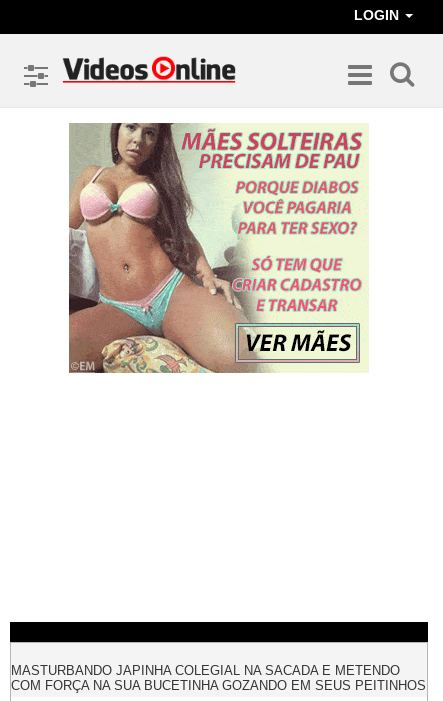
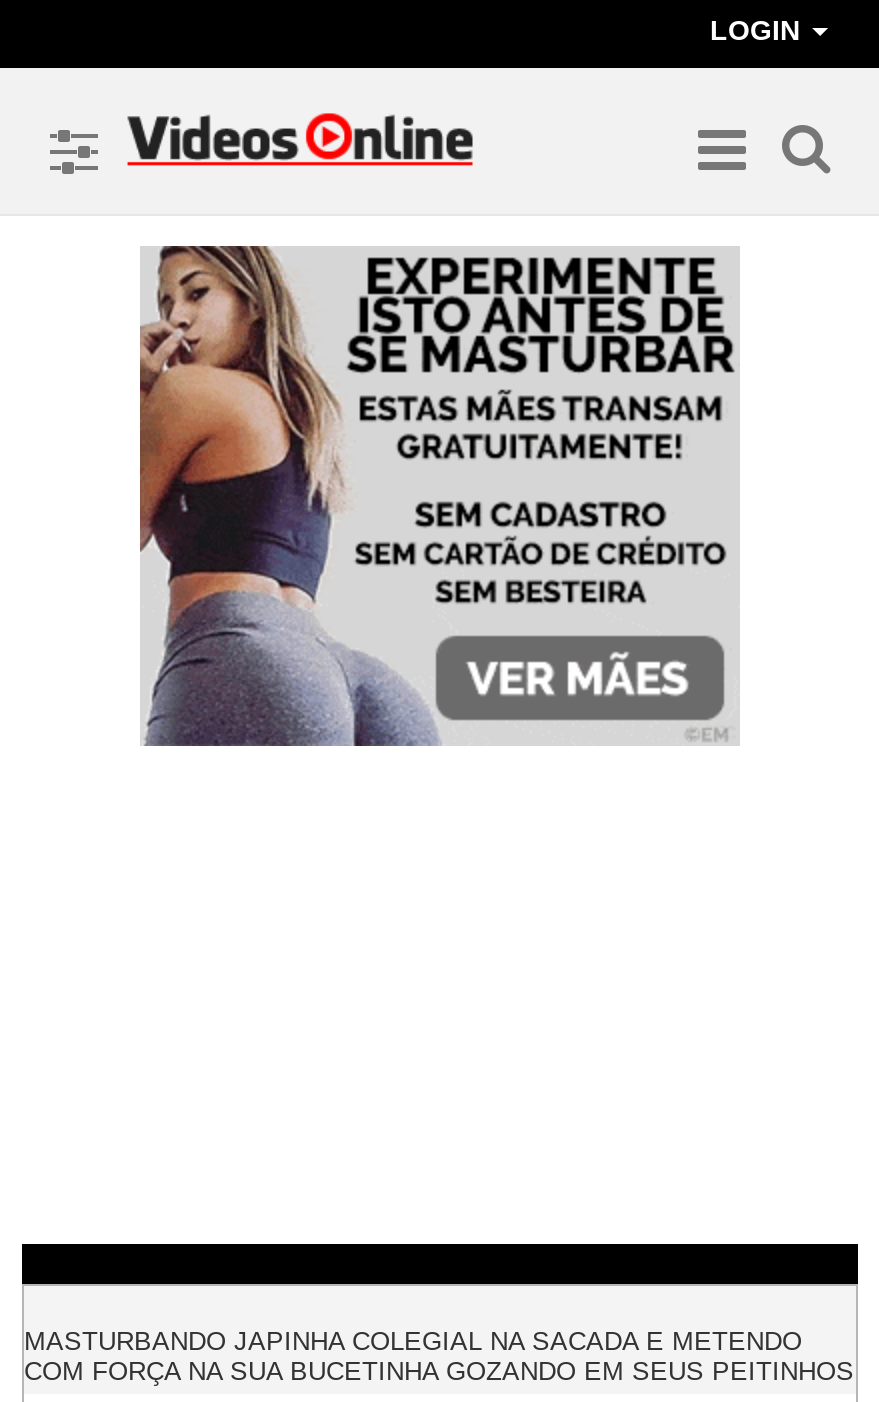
- [image]
+ [image]
